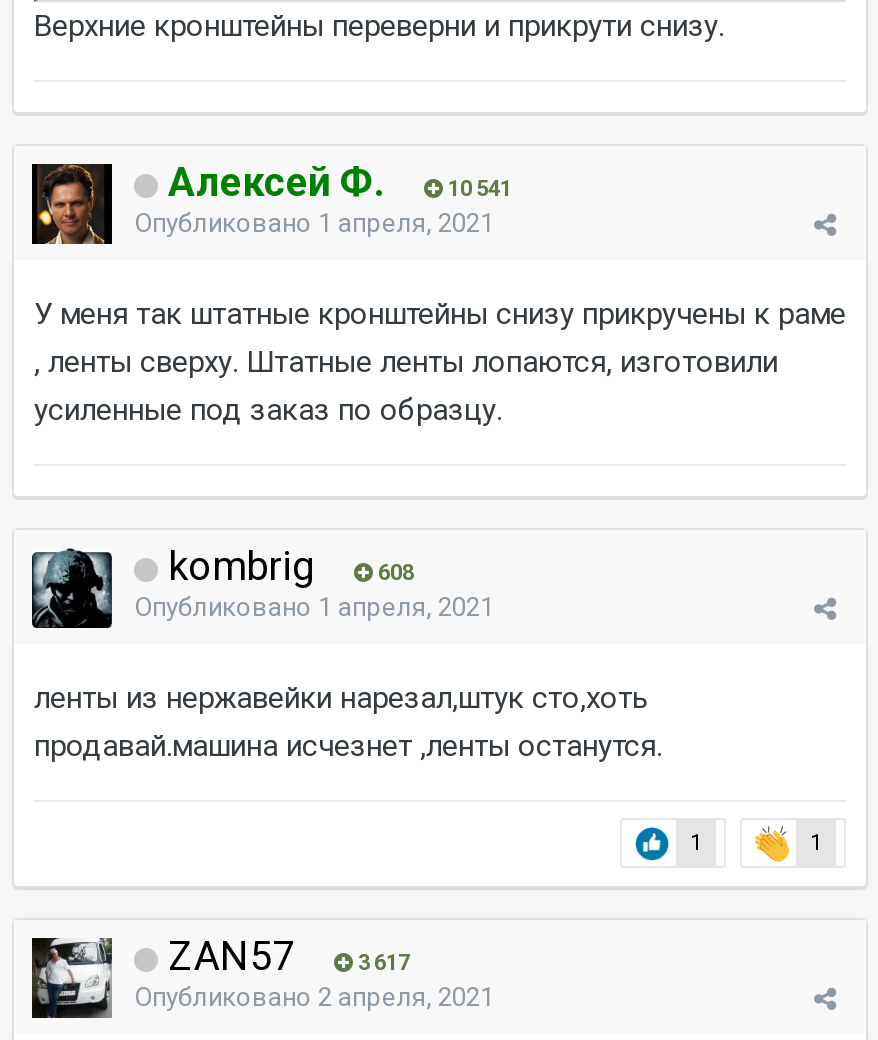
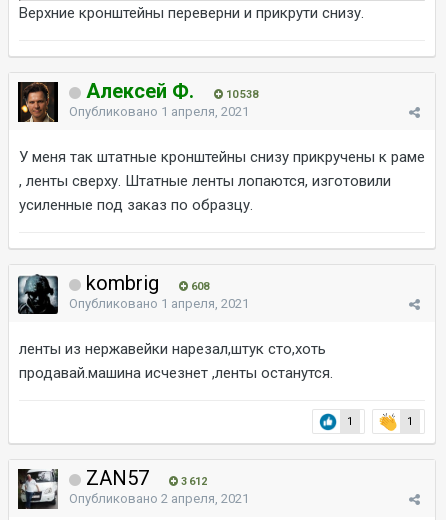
- 10 541
+ 10 538

- ZAN57 3 617
+ ZAN57 3 612
